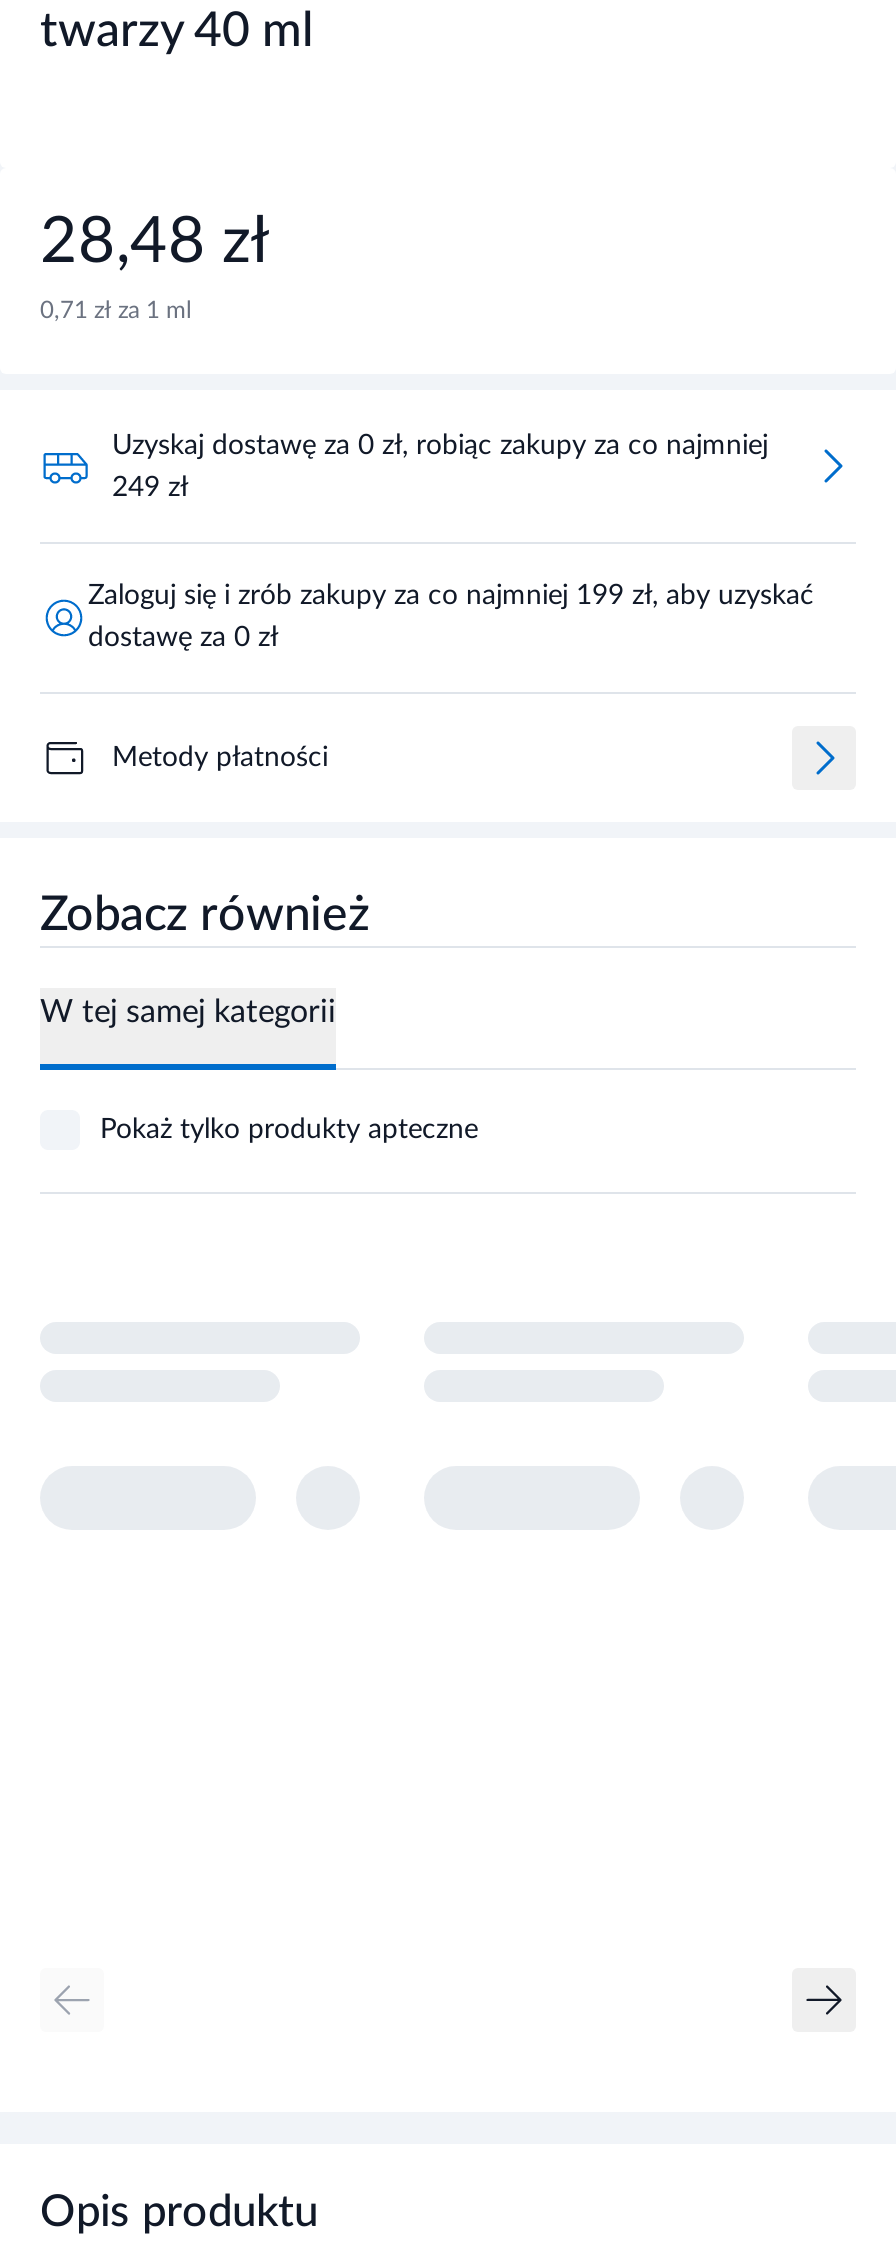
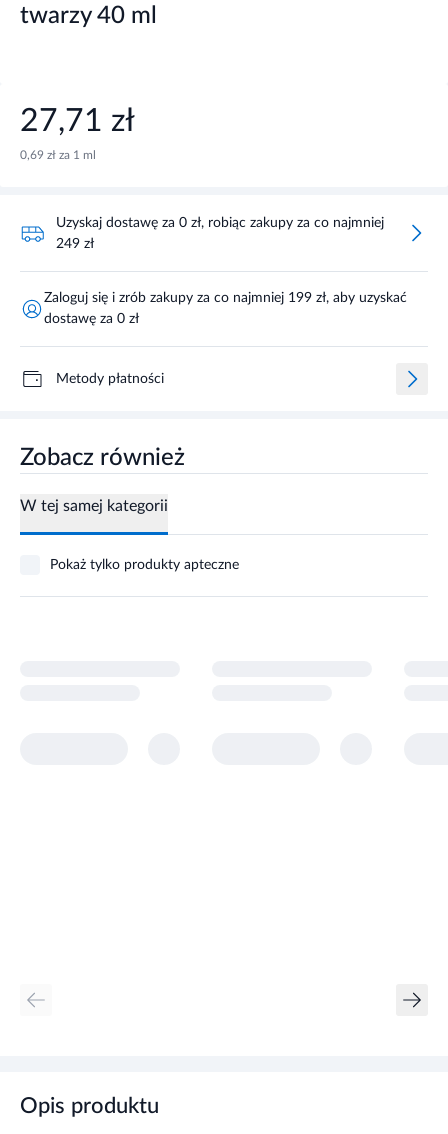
- 28,48 zł
+ 27,71 zł

- 0,71 zł za 1 ml
+ 0,69 zł za 1 ml
